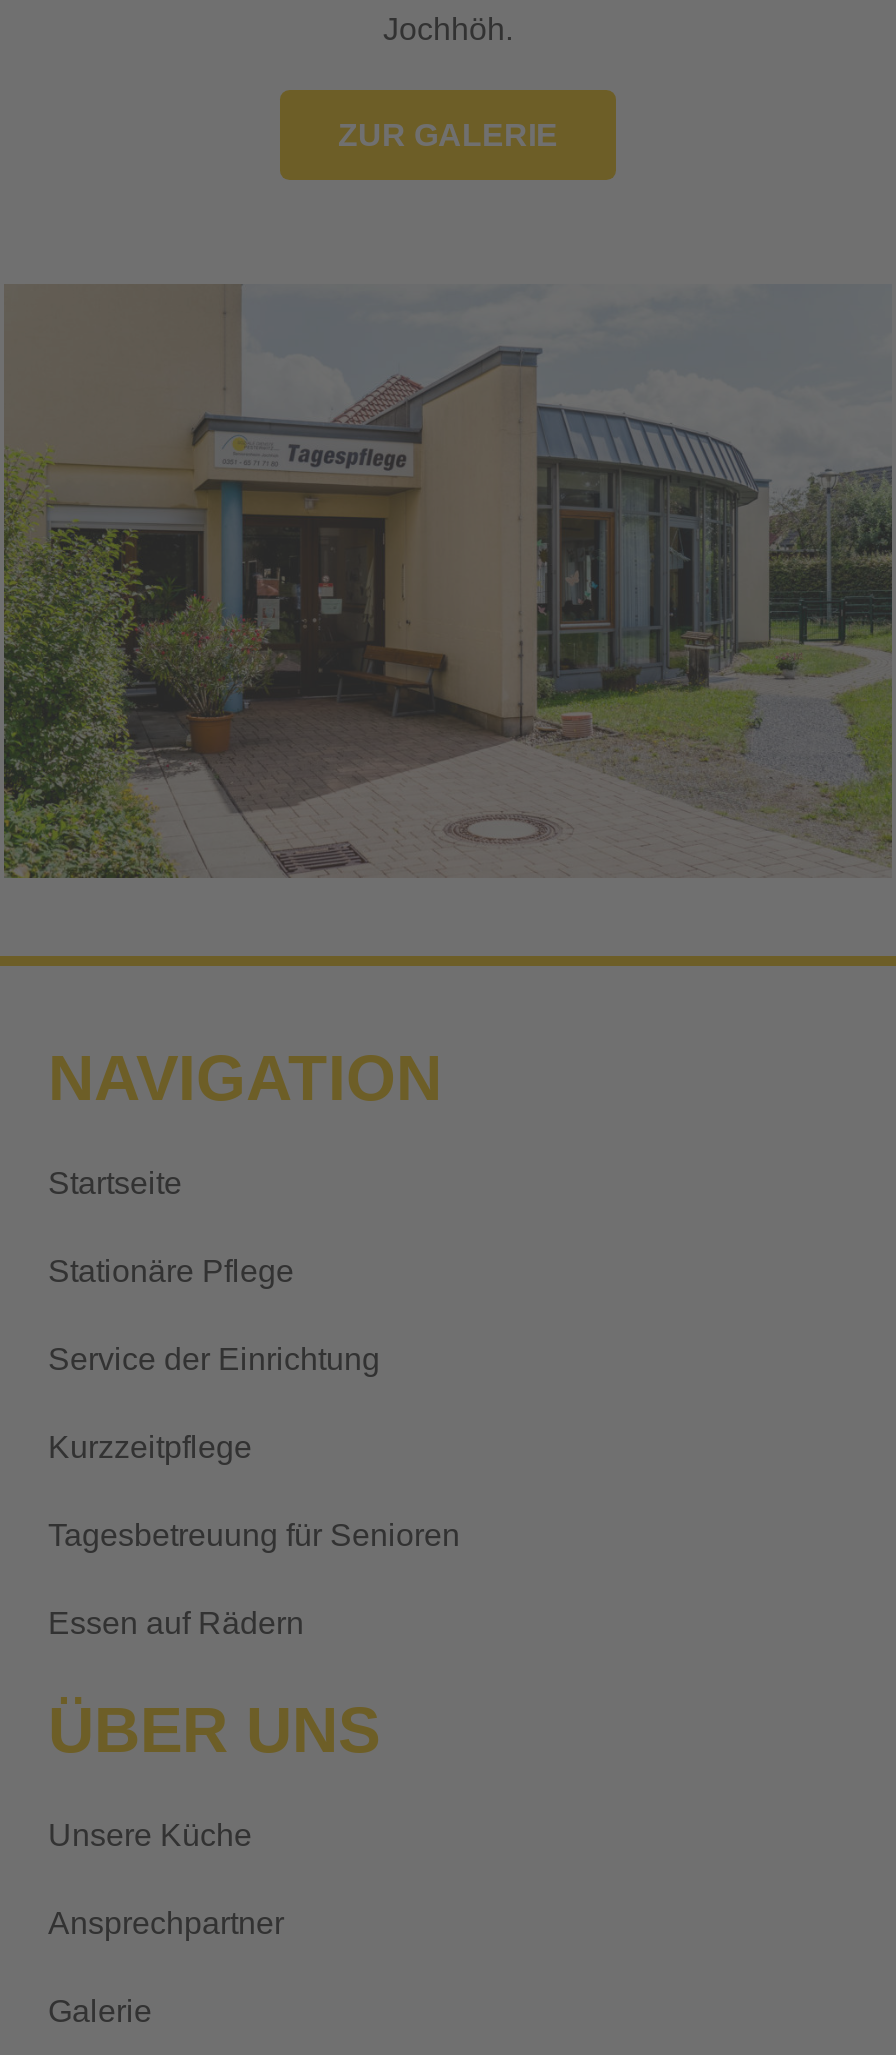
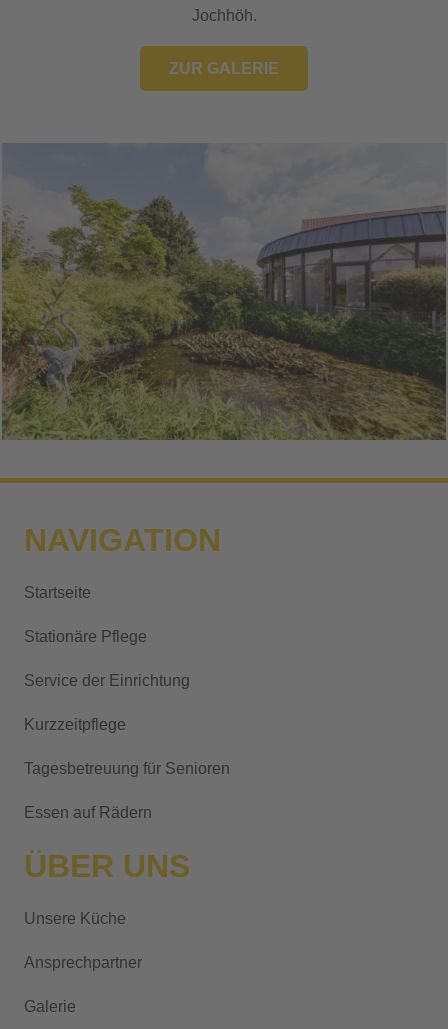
- [image]
+ [image]
